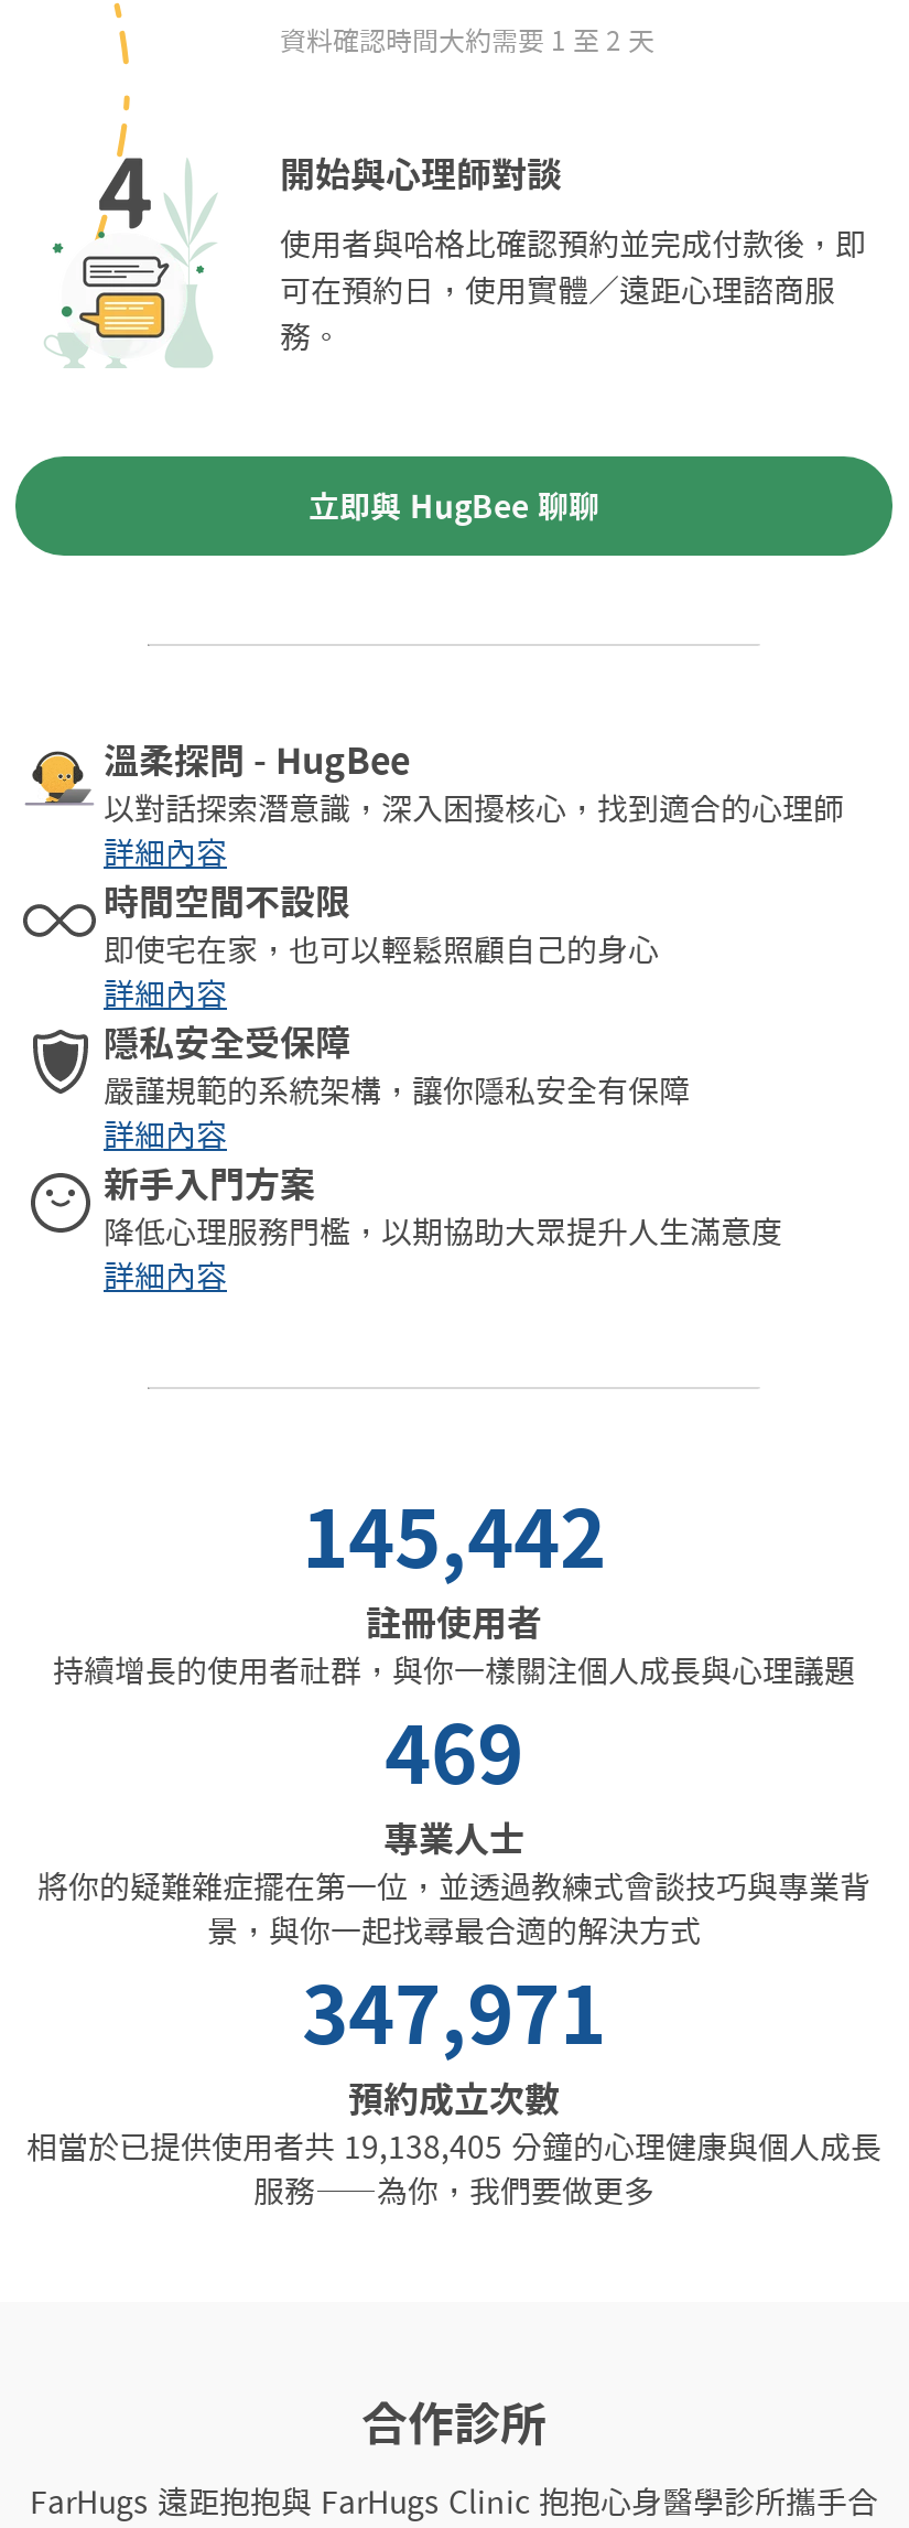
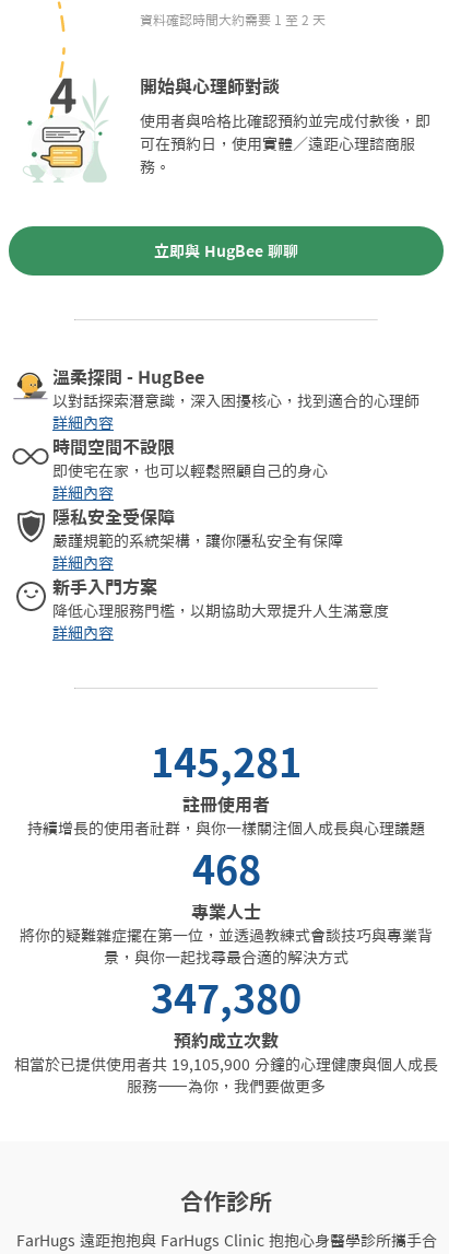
- 145,442
+ 145,281

- 469
+ 468

- 347,971
+ 347,380

- 相當於已提供使用者共19,138,405 分鐘的心理健康與個人成長
+ 相當於已提供使用者共19,105,900 分鐘的心理健康與個人成長
